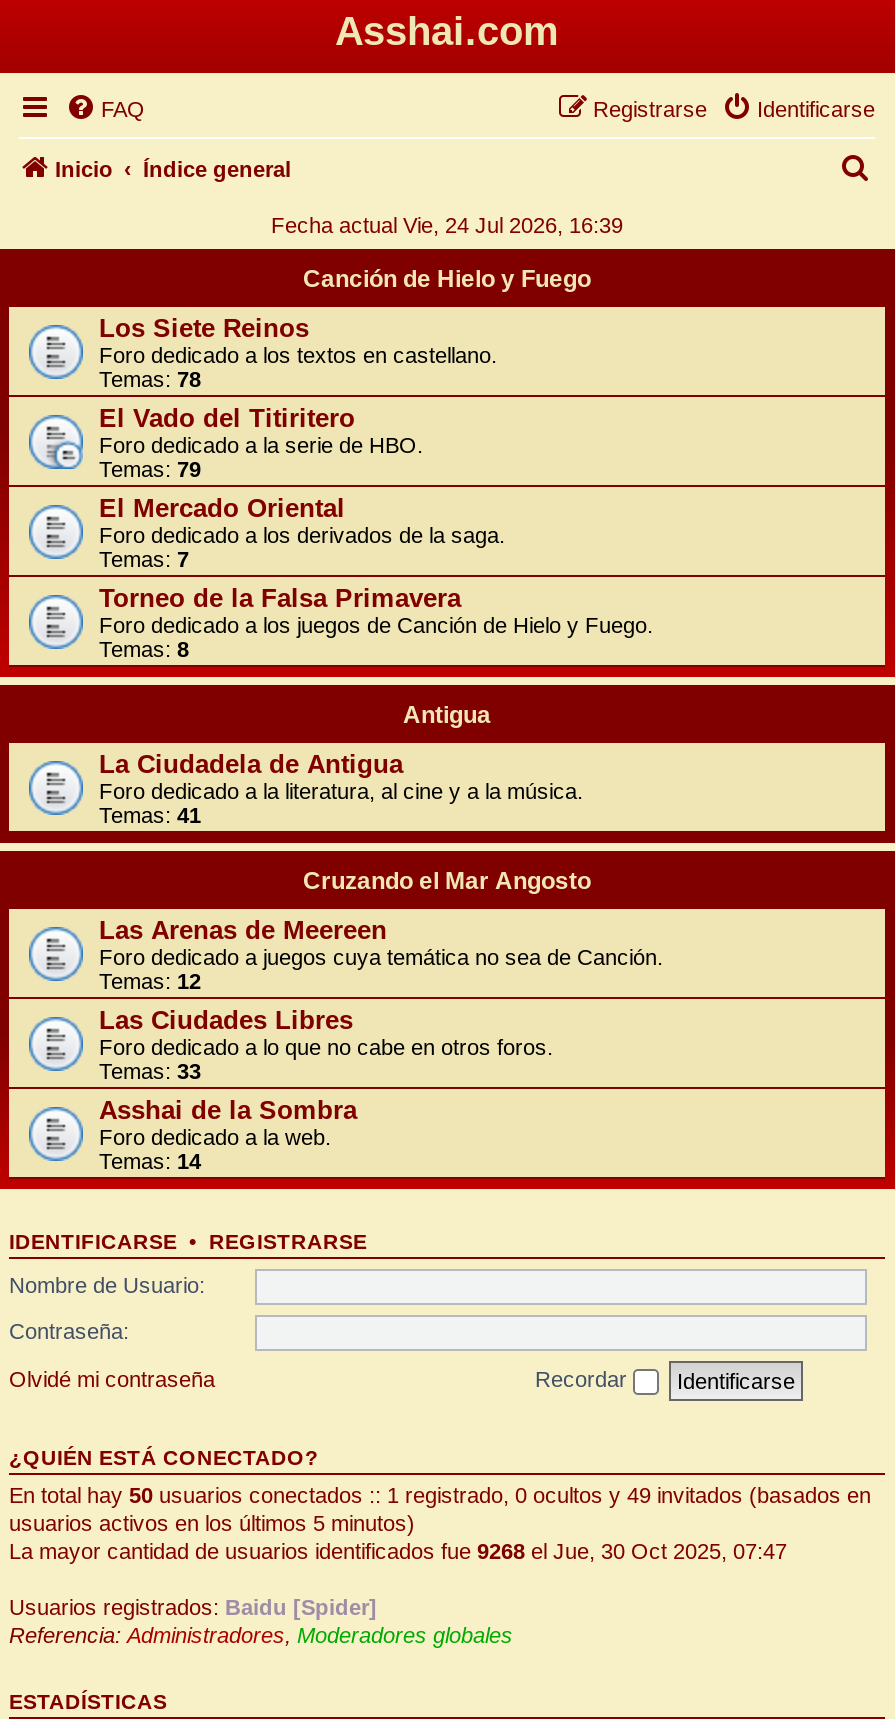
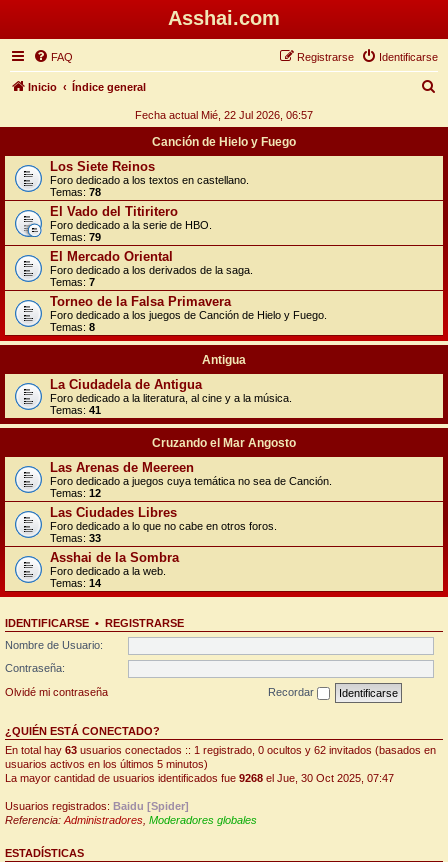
- Fecha actual Vie, 24 Jul 2026, 16:39
+ Fecha actual Mié, 22 Jul 2026, 06:57

- En total hay 50 usuarios conectados :: 1 registrado, 0 ocultos y 49 invitados (basados en
+ En total hay 63 usuarios conectados :: 1 registrado, 0 ocultos y 62 invitados (basados en
